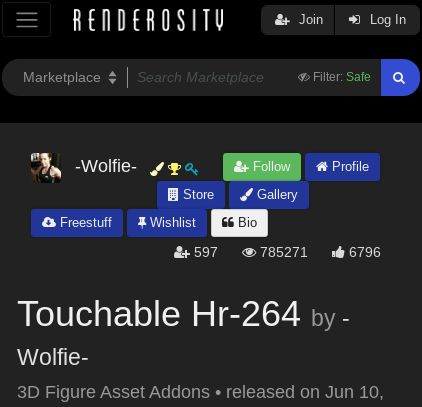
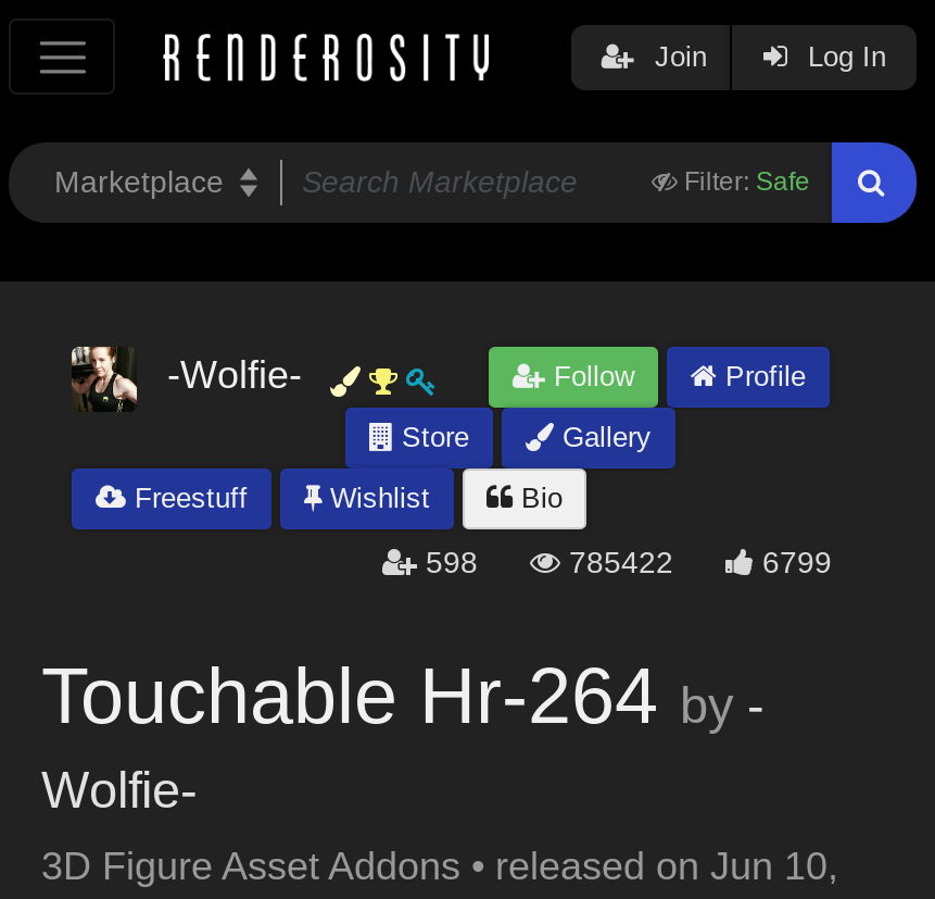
- 597
+ 598

- 785271
+ 785422

- 6796
+ 6799
